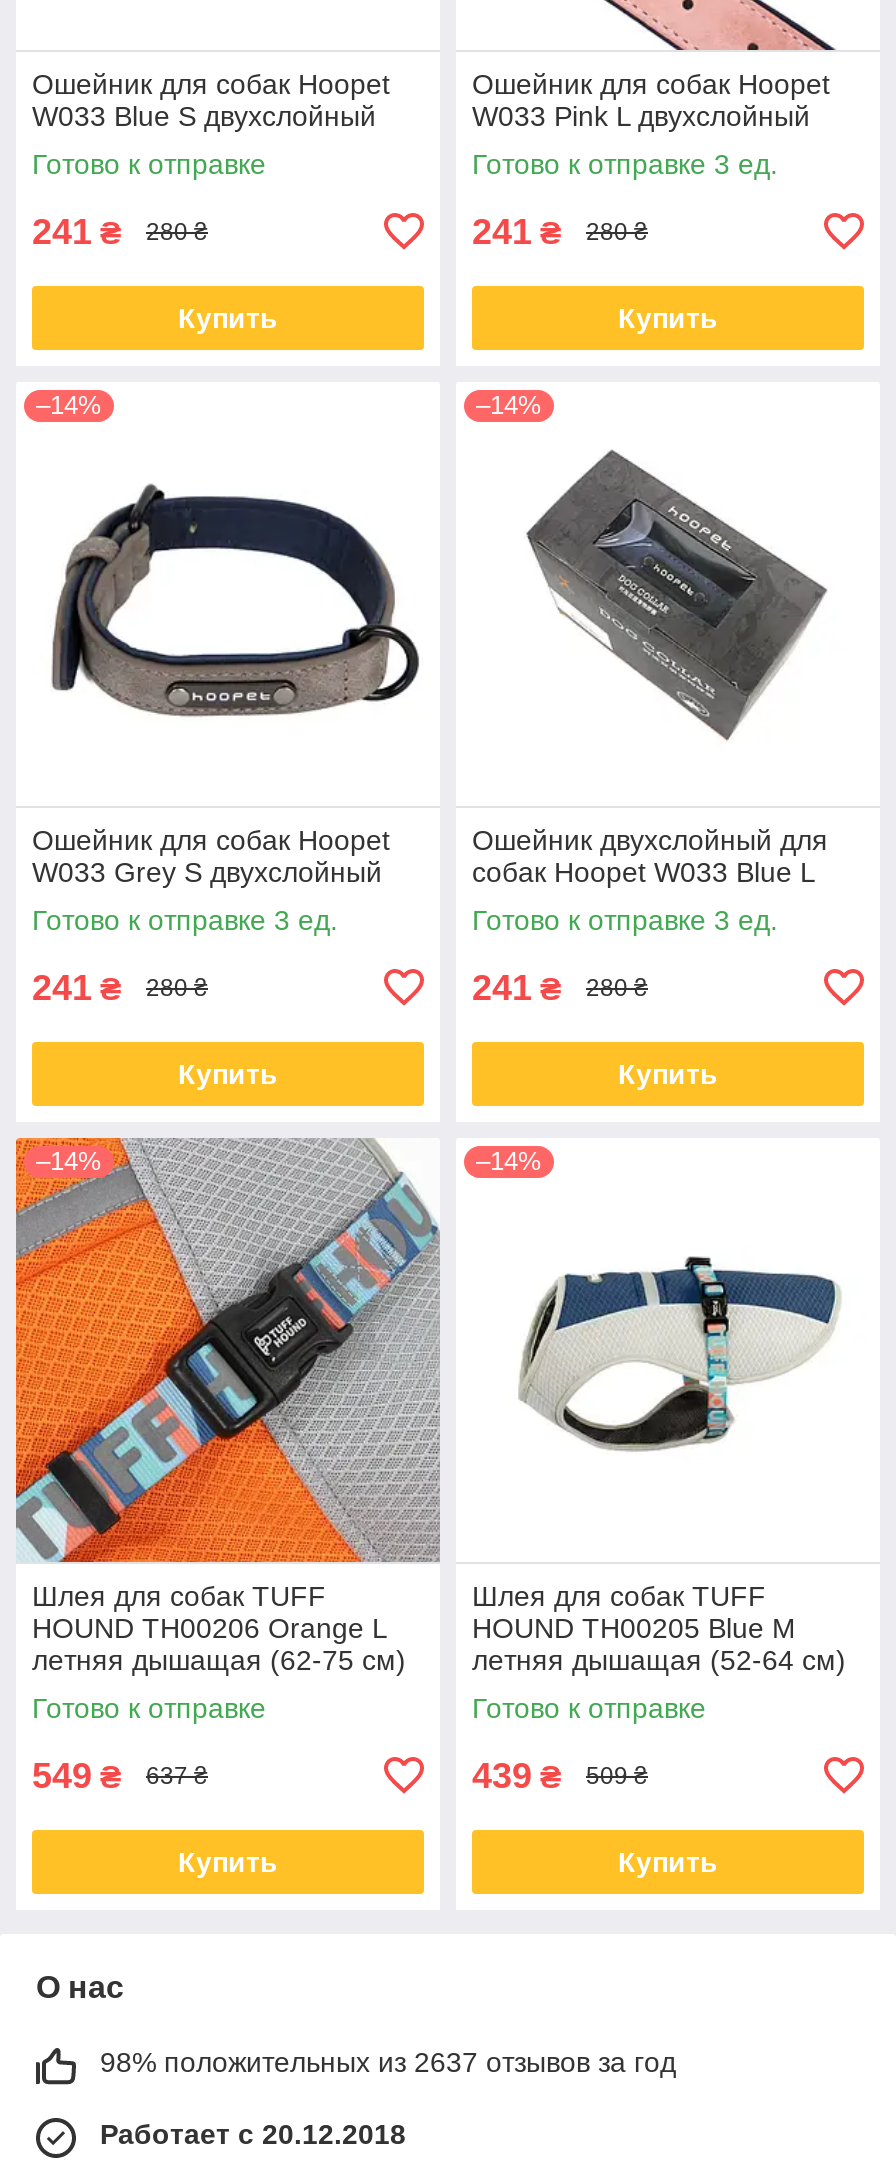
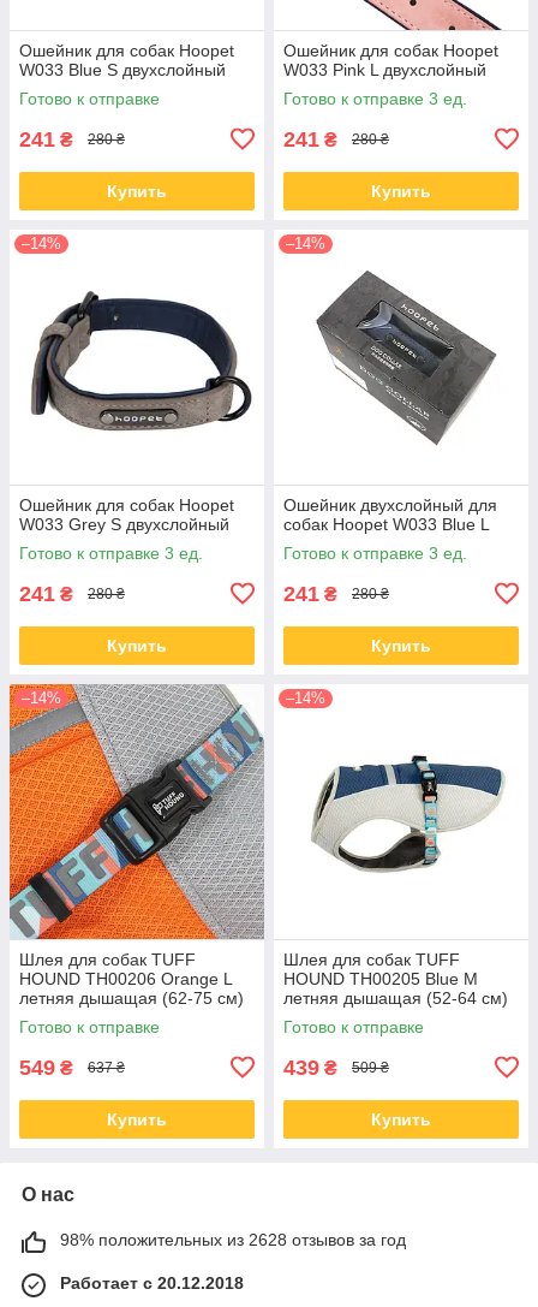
- 98% положительных из 2637 отзывов за год
+ 98% положительных из 2628 отзывов за год
